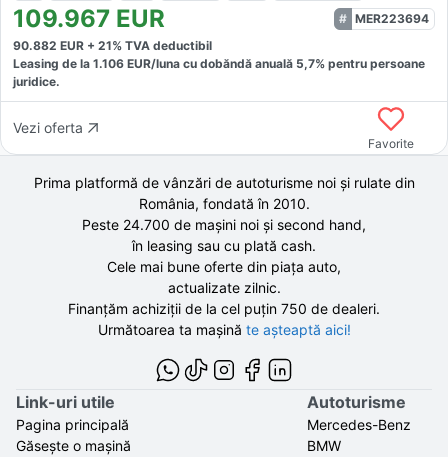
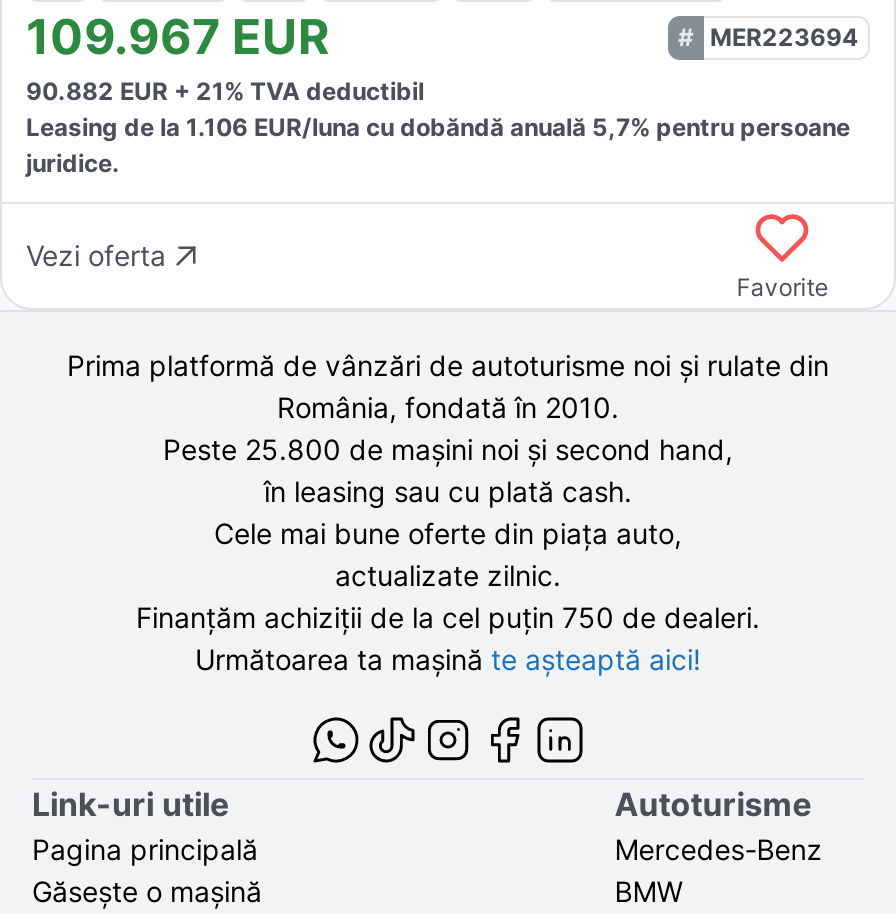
- Peste 24.700 de mașini noi și second hand,
+ Peste 25.800 de mașini noi și second hand,
